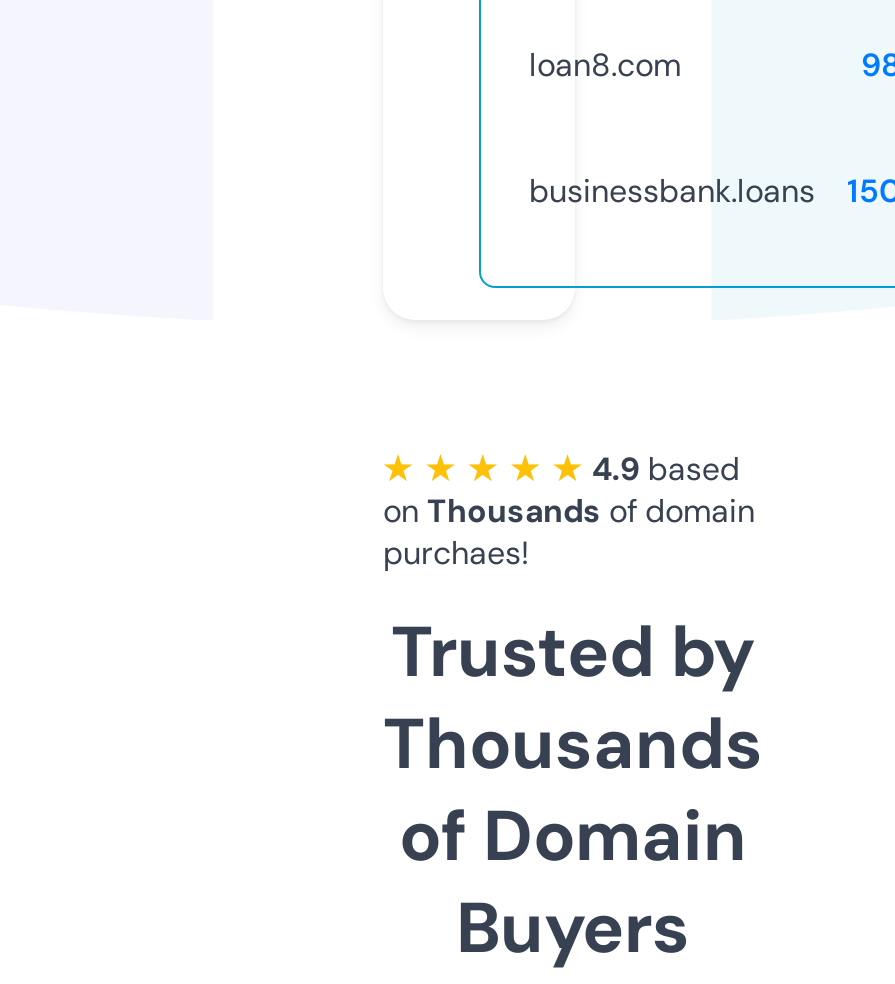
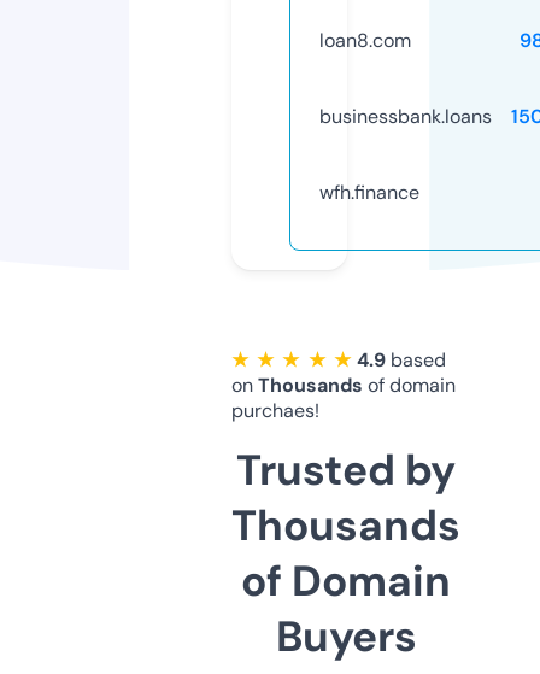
+ wfh.finance
